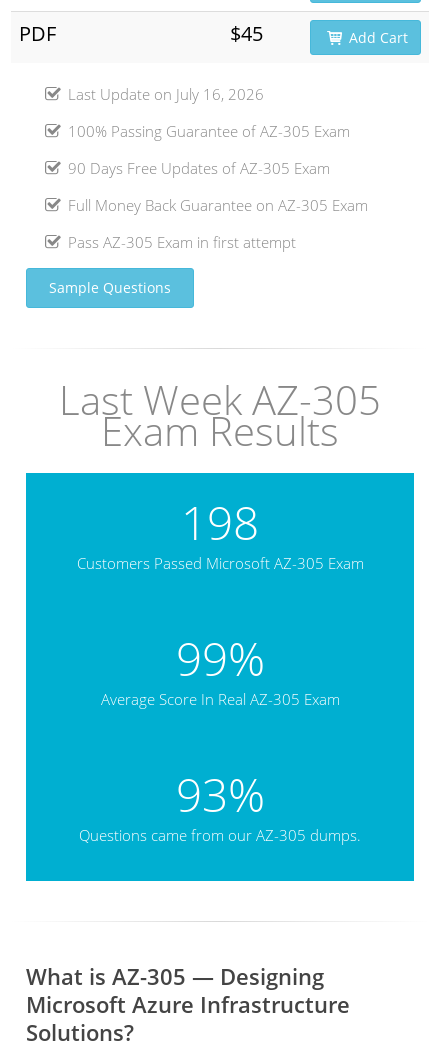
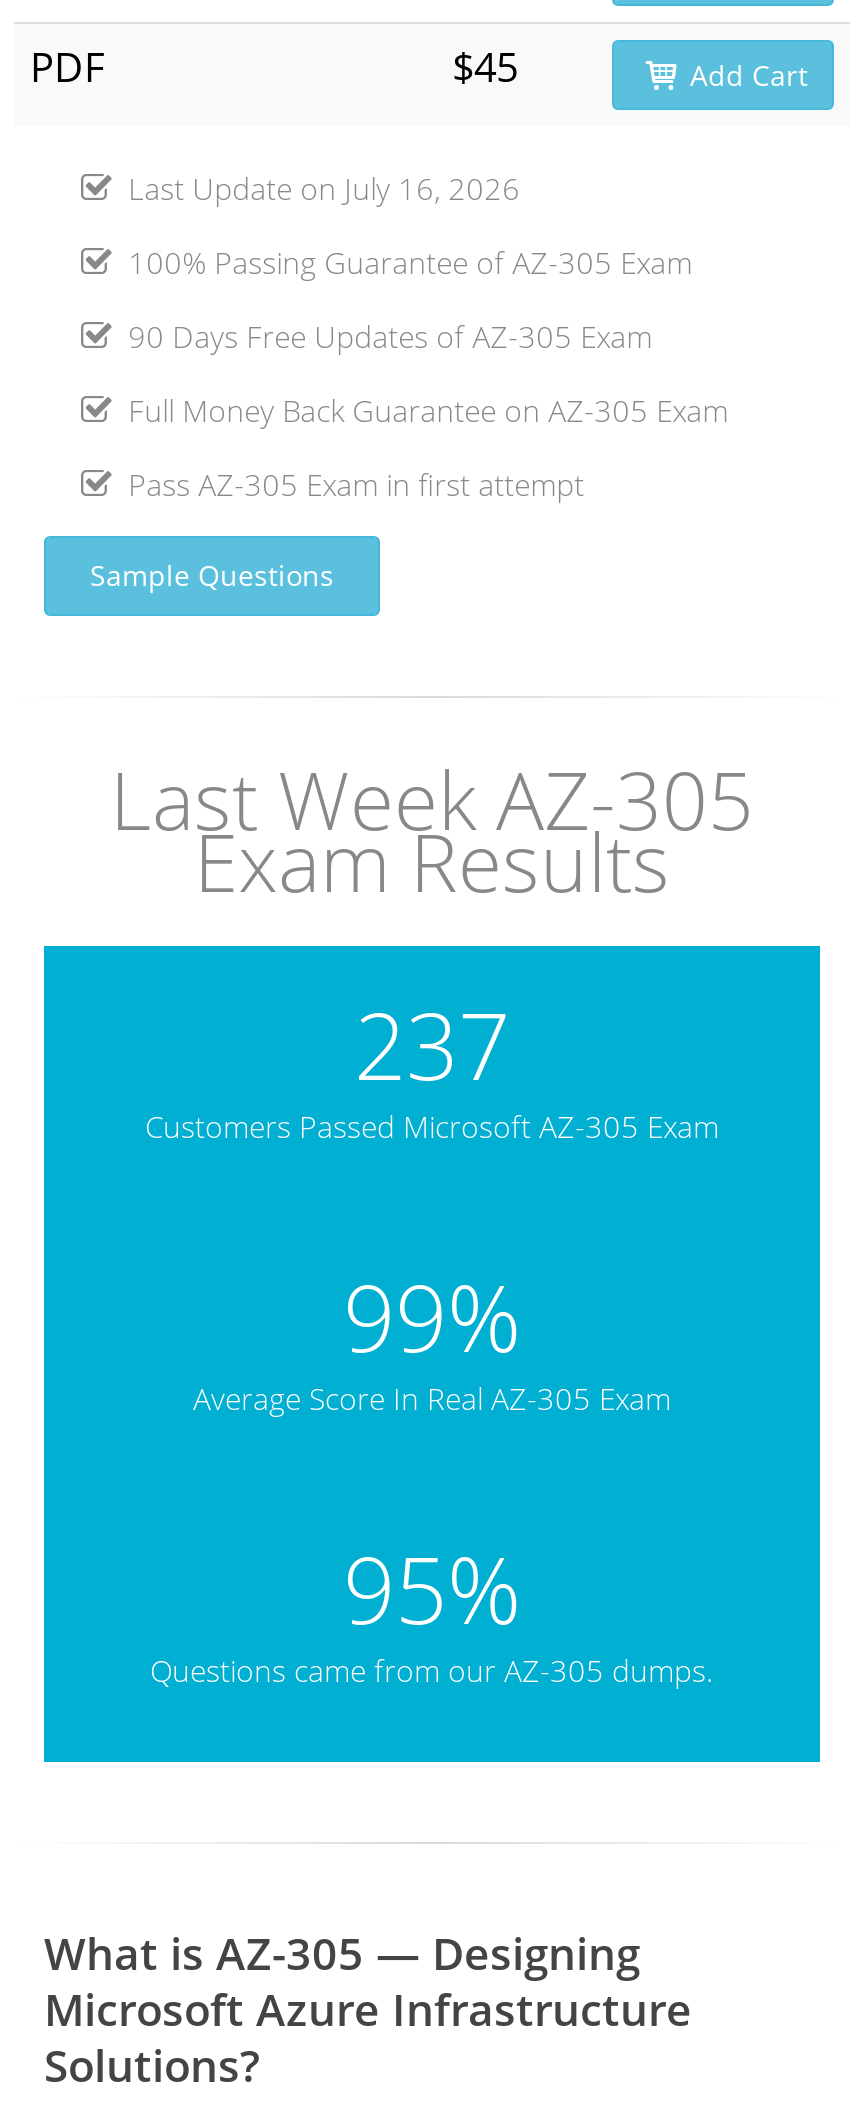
- 198
+ 237

- 93%
+ 95%
